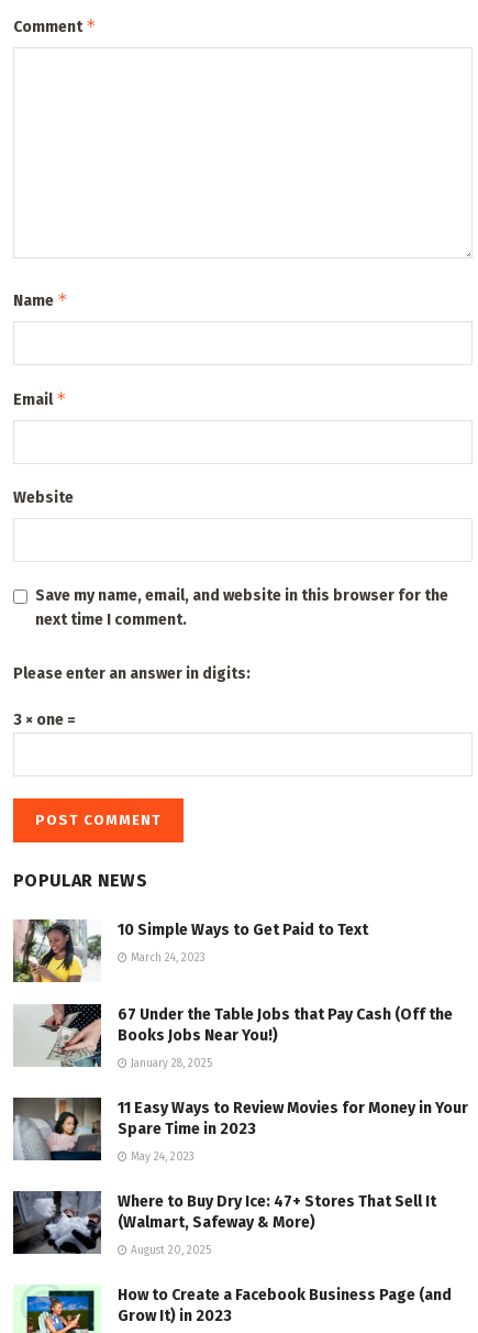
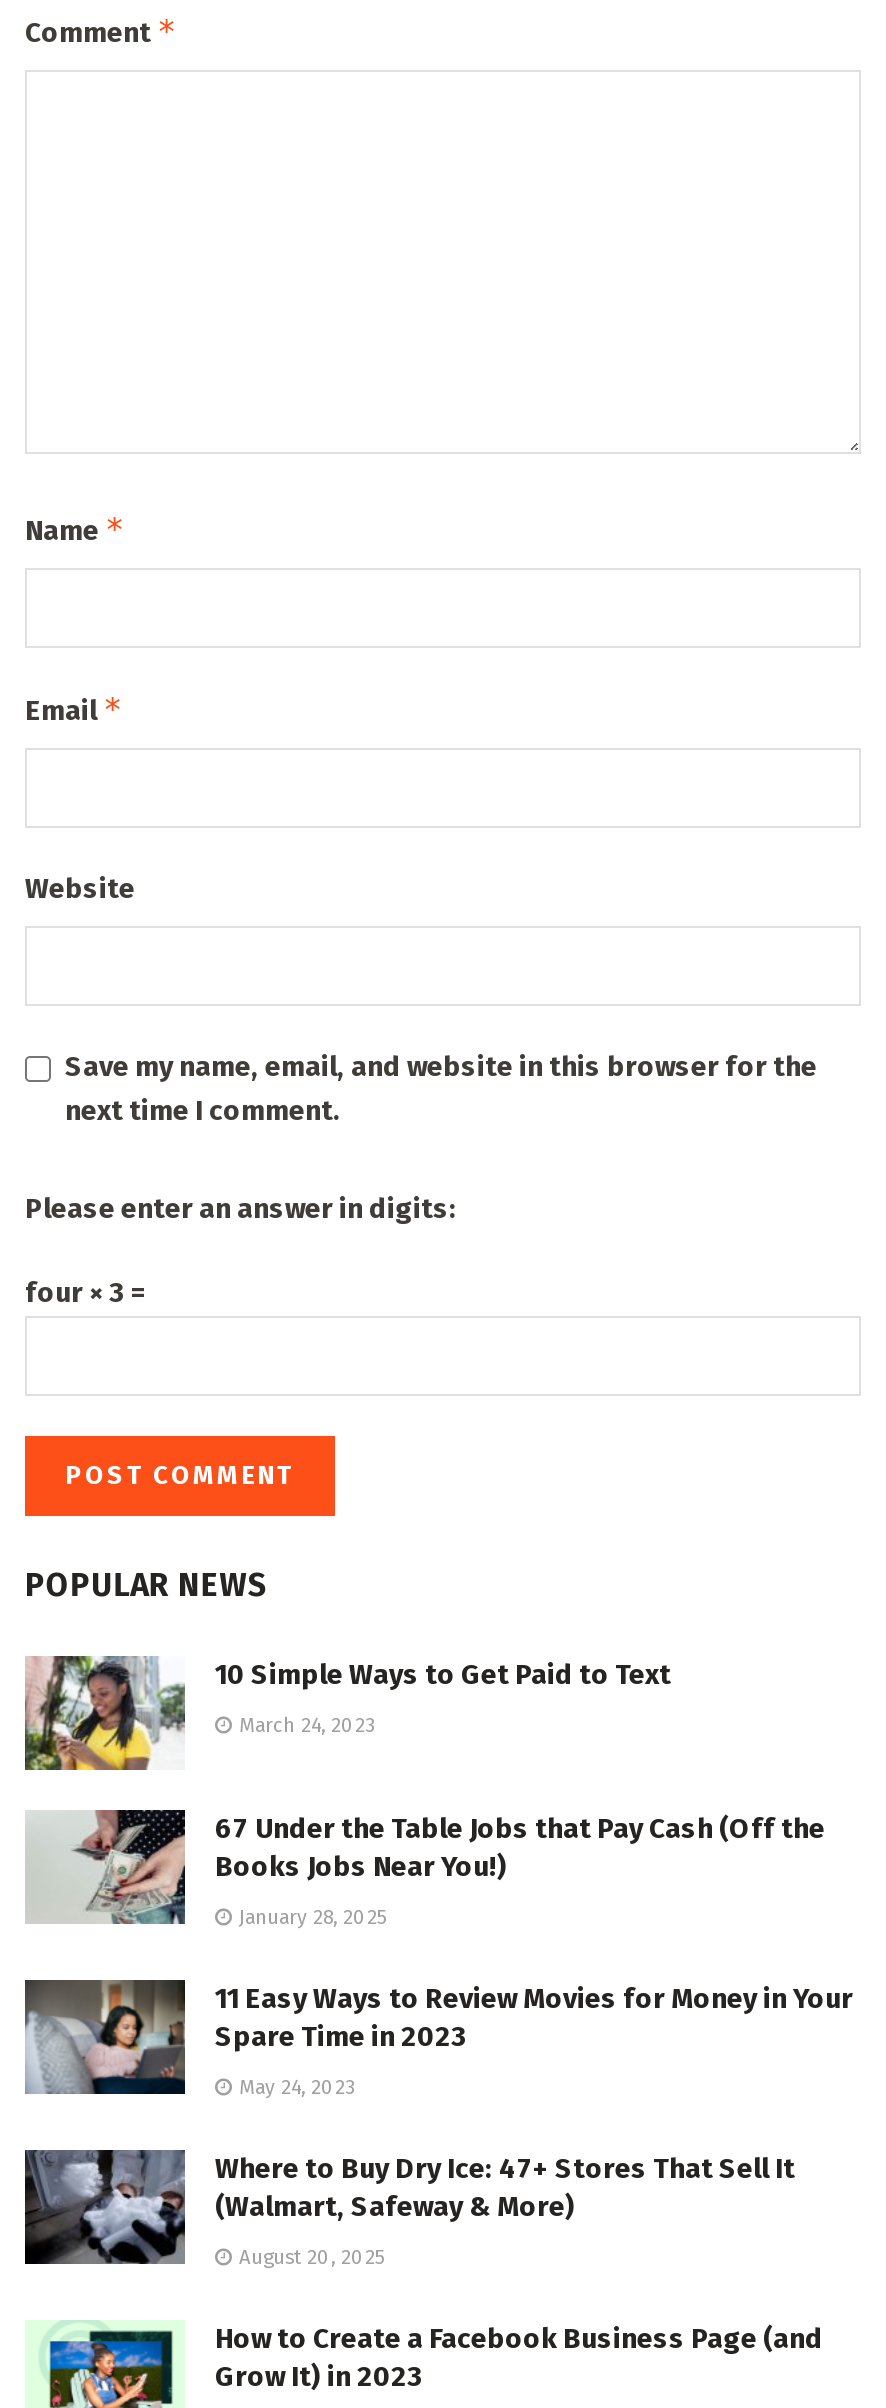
- 3 × one =
+ four × 3 =
